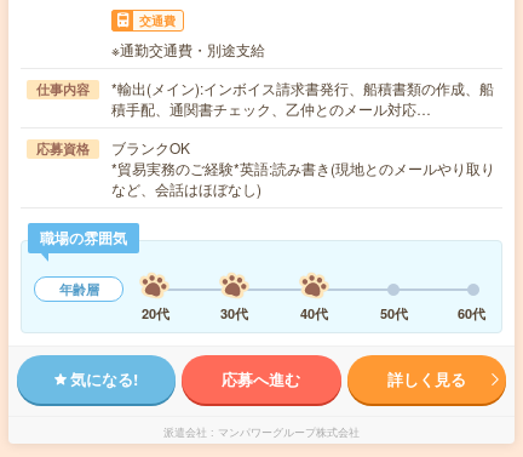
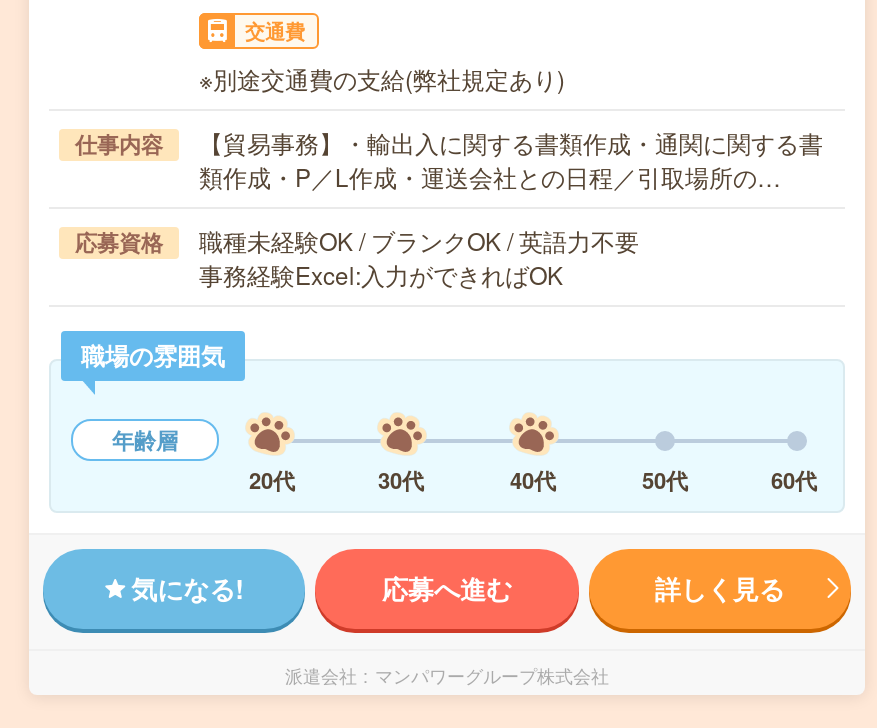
- ※通勤交通費・別途支給
+ ※別途交通費の支給(弊社規定あり)

- *輸出(メイン):インボイス請求書発行、船積書類の作成、船
- 積手配、通関書チェック、乙仲とのメール対応…
+ 【貿易事務】・輸出入に関する書類作成・通関に関する書
+ 類作成・P／L作成・運送会社との日程／引取場所の…

- ブランクOK
- *貿易実務のご経験*英語:読み書き(現地とのメールやり取り
- など、会話はほぼなし)
+ 職種未経験OK / ブランクOK / 英語力不要
+ 事務経験Excel:入力ができればOK
